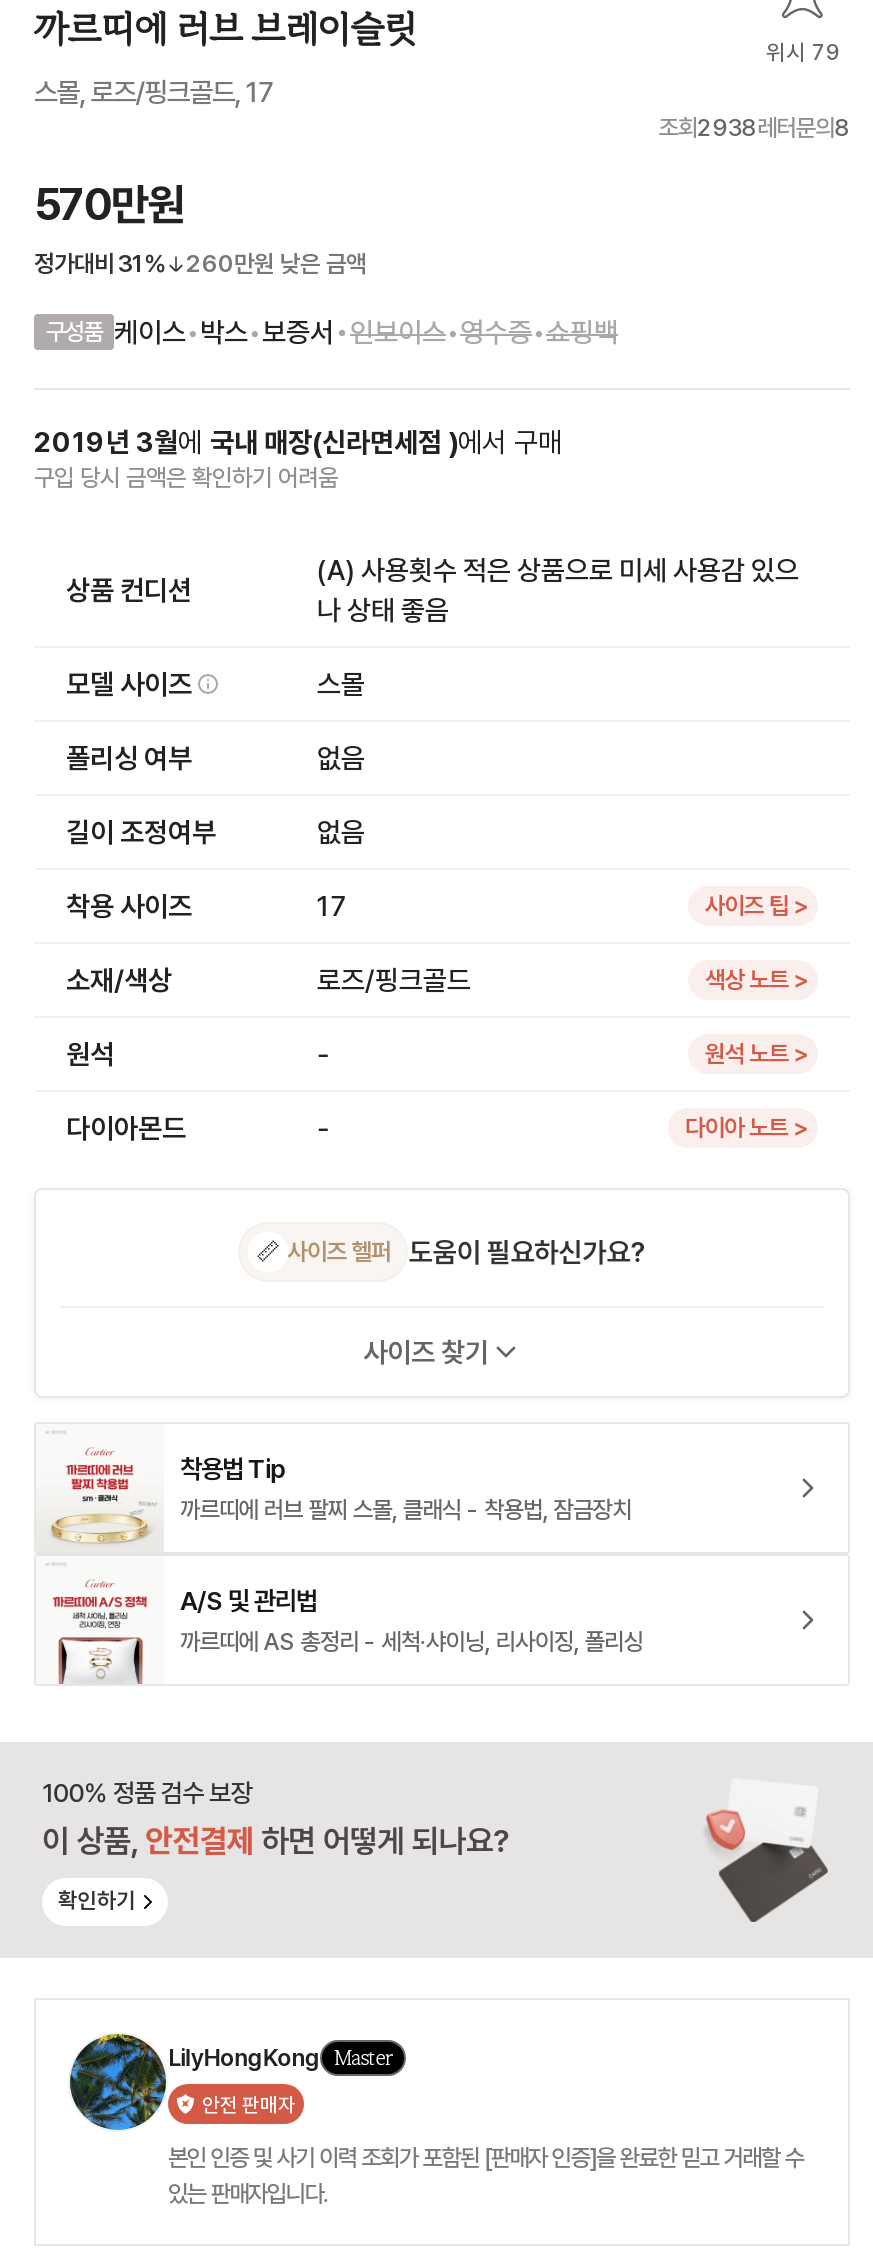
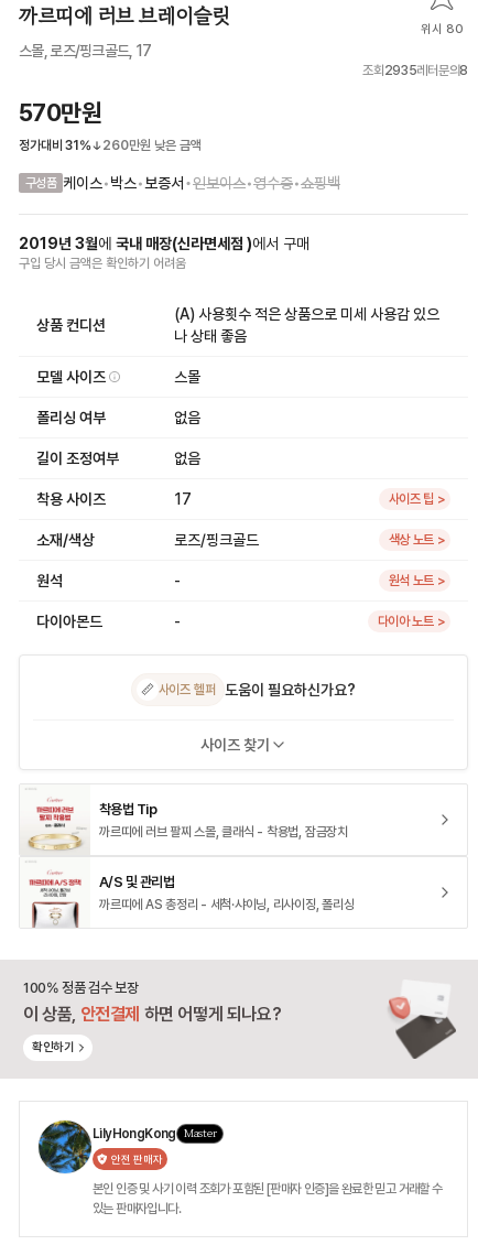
- 위시 79
+ 위시 80

- 조회2938레터문의8
+ 조회2935레터문의8
